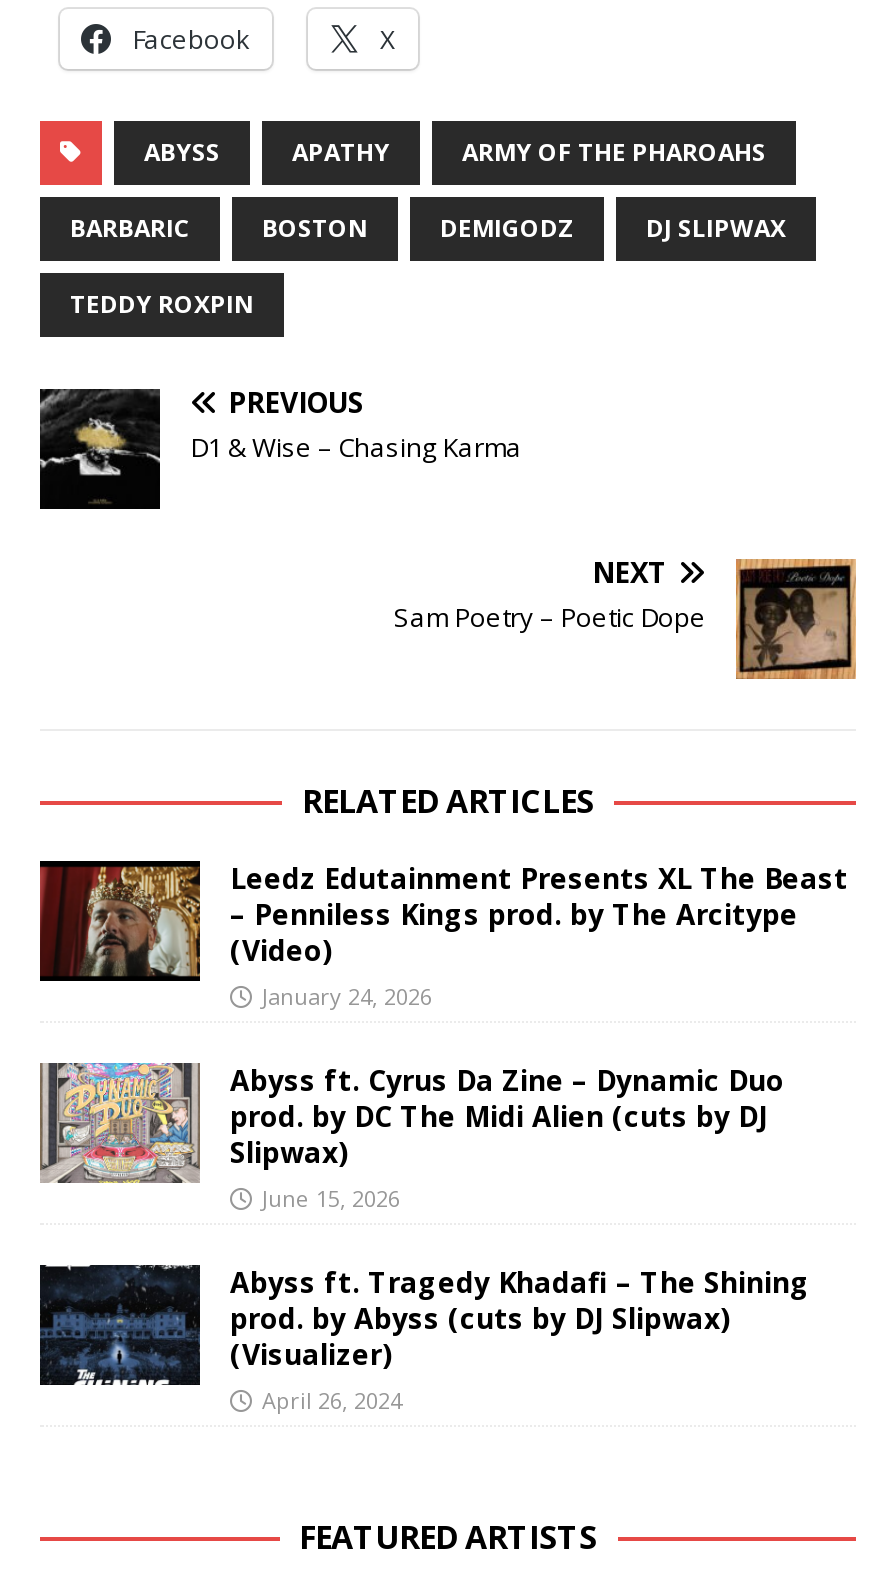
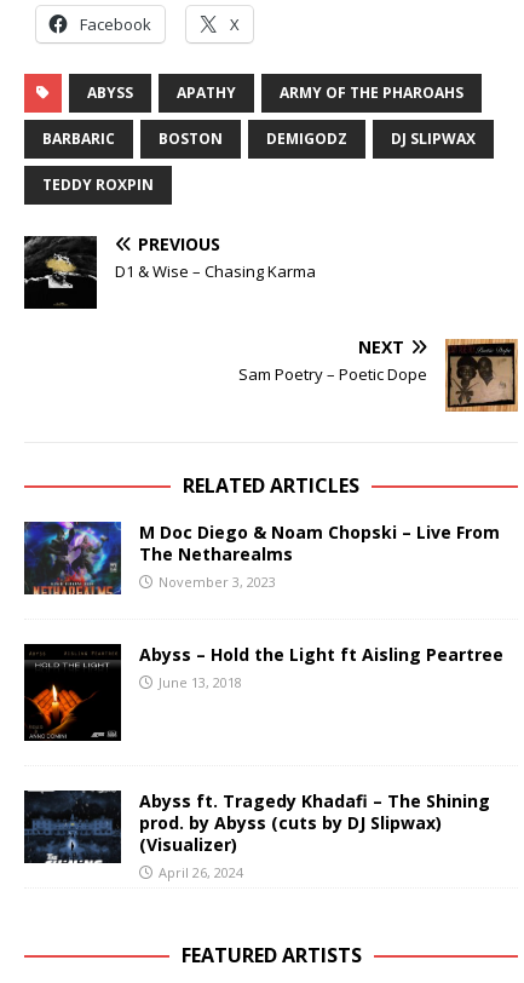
- [image]
- Leedz Edutainment Presents XL The Beast
- – Penniless Kings prod. by The Arcitype
- (Video)
- January 24, 2026
+ [image]
+ M Doc Diego & Noam Chopski – Live From
+ The Netharealms
+ November 3, 2023

- [image]
- Abyss ft. Cyrus Da Zine – Dynamic Duo
- prod. by DC The Midi Alien (cuts by DJ
- Slipwax)
- June 15, 2026
+ [image]
+ Abyss – Hold the Light ft Aisling Peartree
+ June 13, 2018
